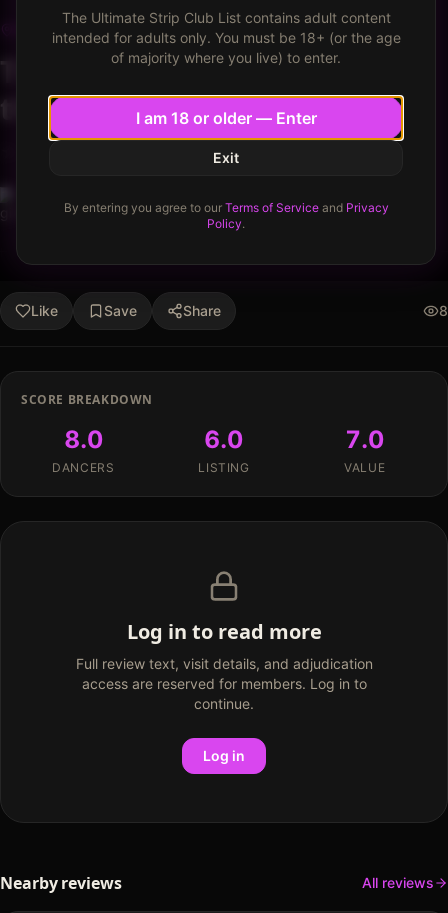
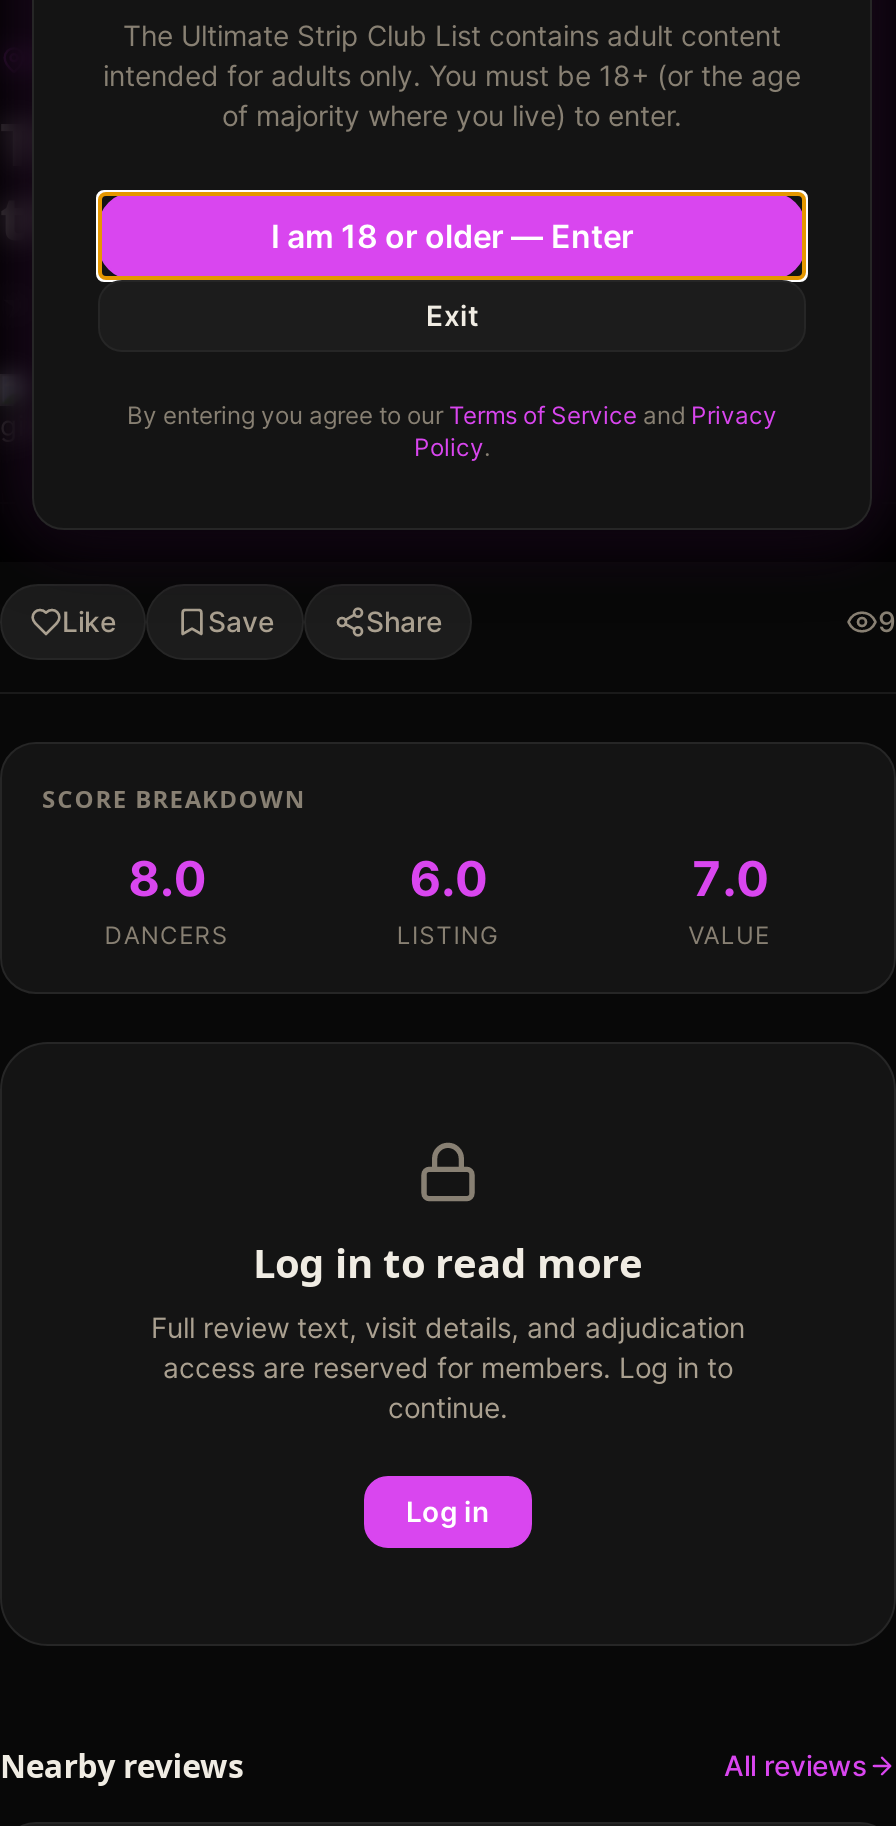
- 8
+ 9
